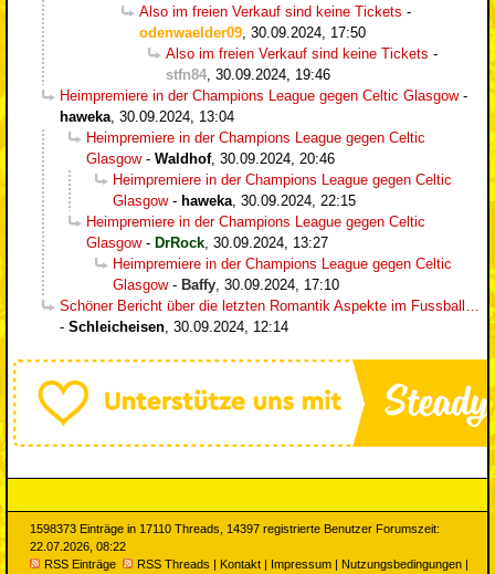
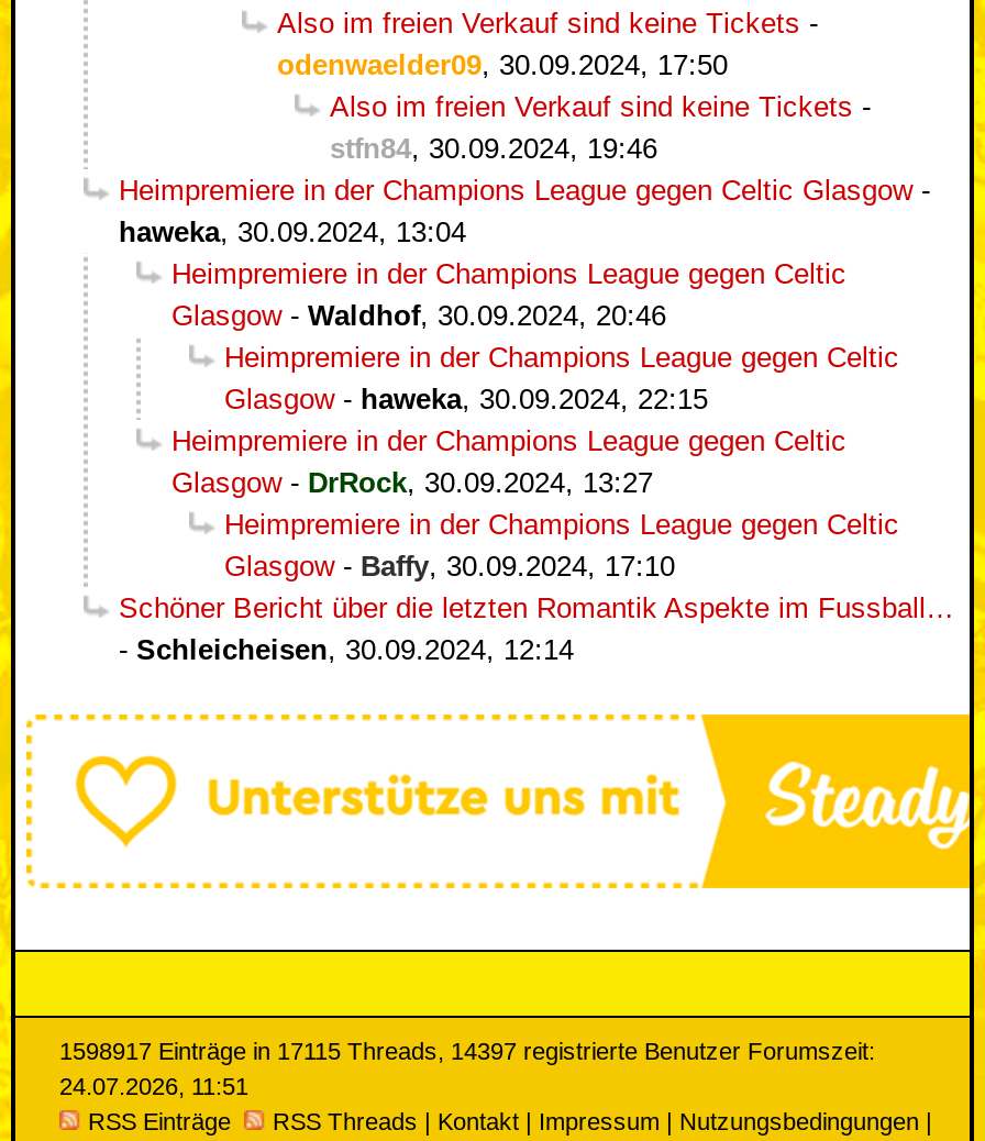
- 1598373 Einträge in 17110 Threads, 14397 registrierte Benutzer Forumszeit:
+ 1598917 Einträge in 17115 Threads, 14397 registrierte Benutzer Forumszeit:

- 22.07.2026, 08:22
+ 24.07.2026, 11:51
